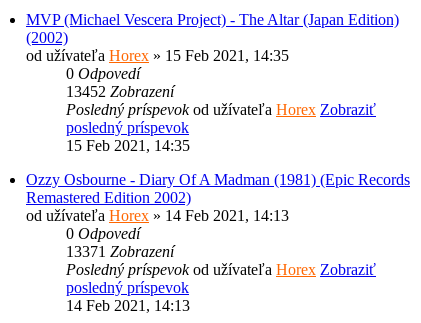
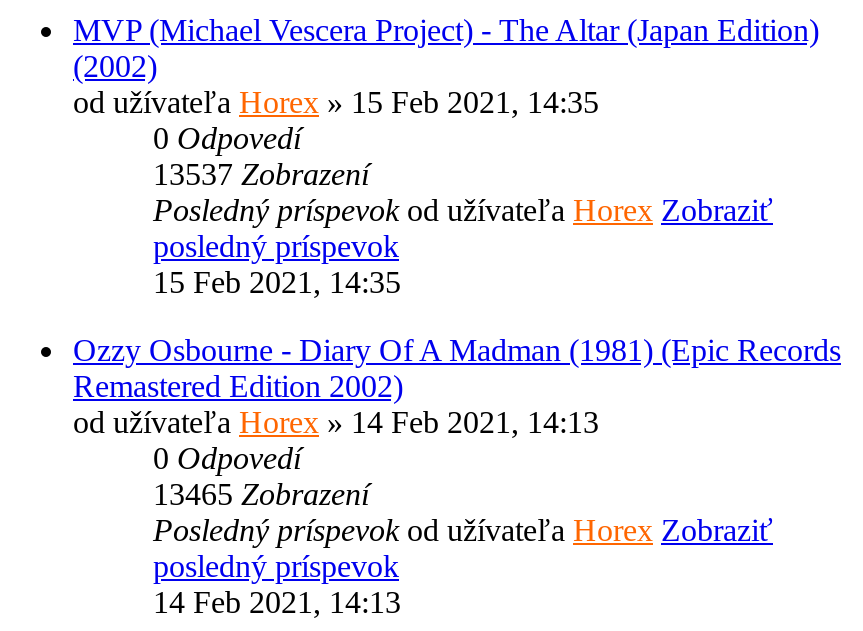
- 13452 Zobrazení
+ 13537 Zobrazení

- 13371 Zobrazení
+ 13465 Zobrazení
